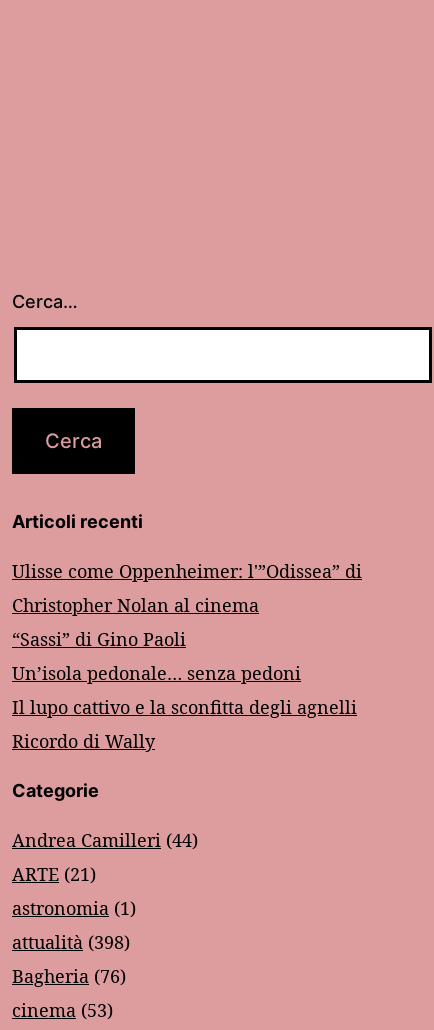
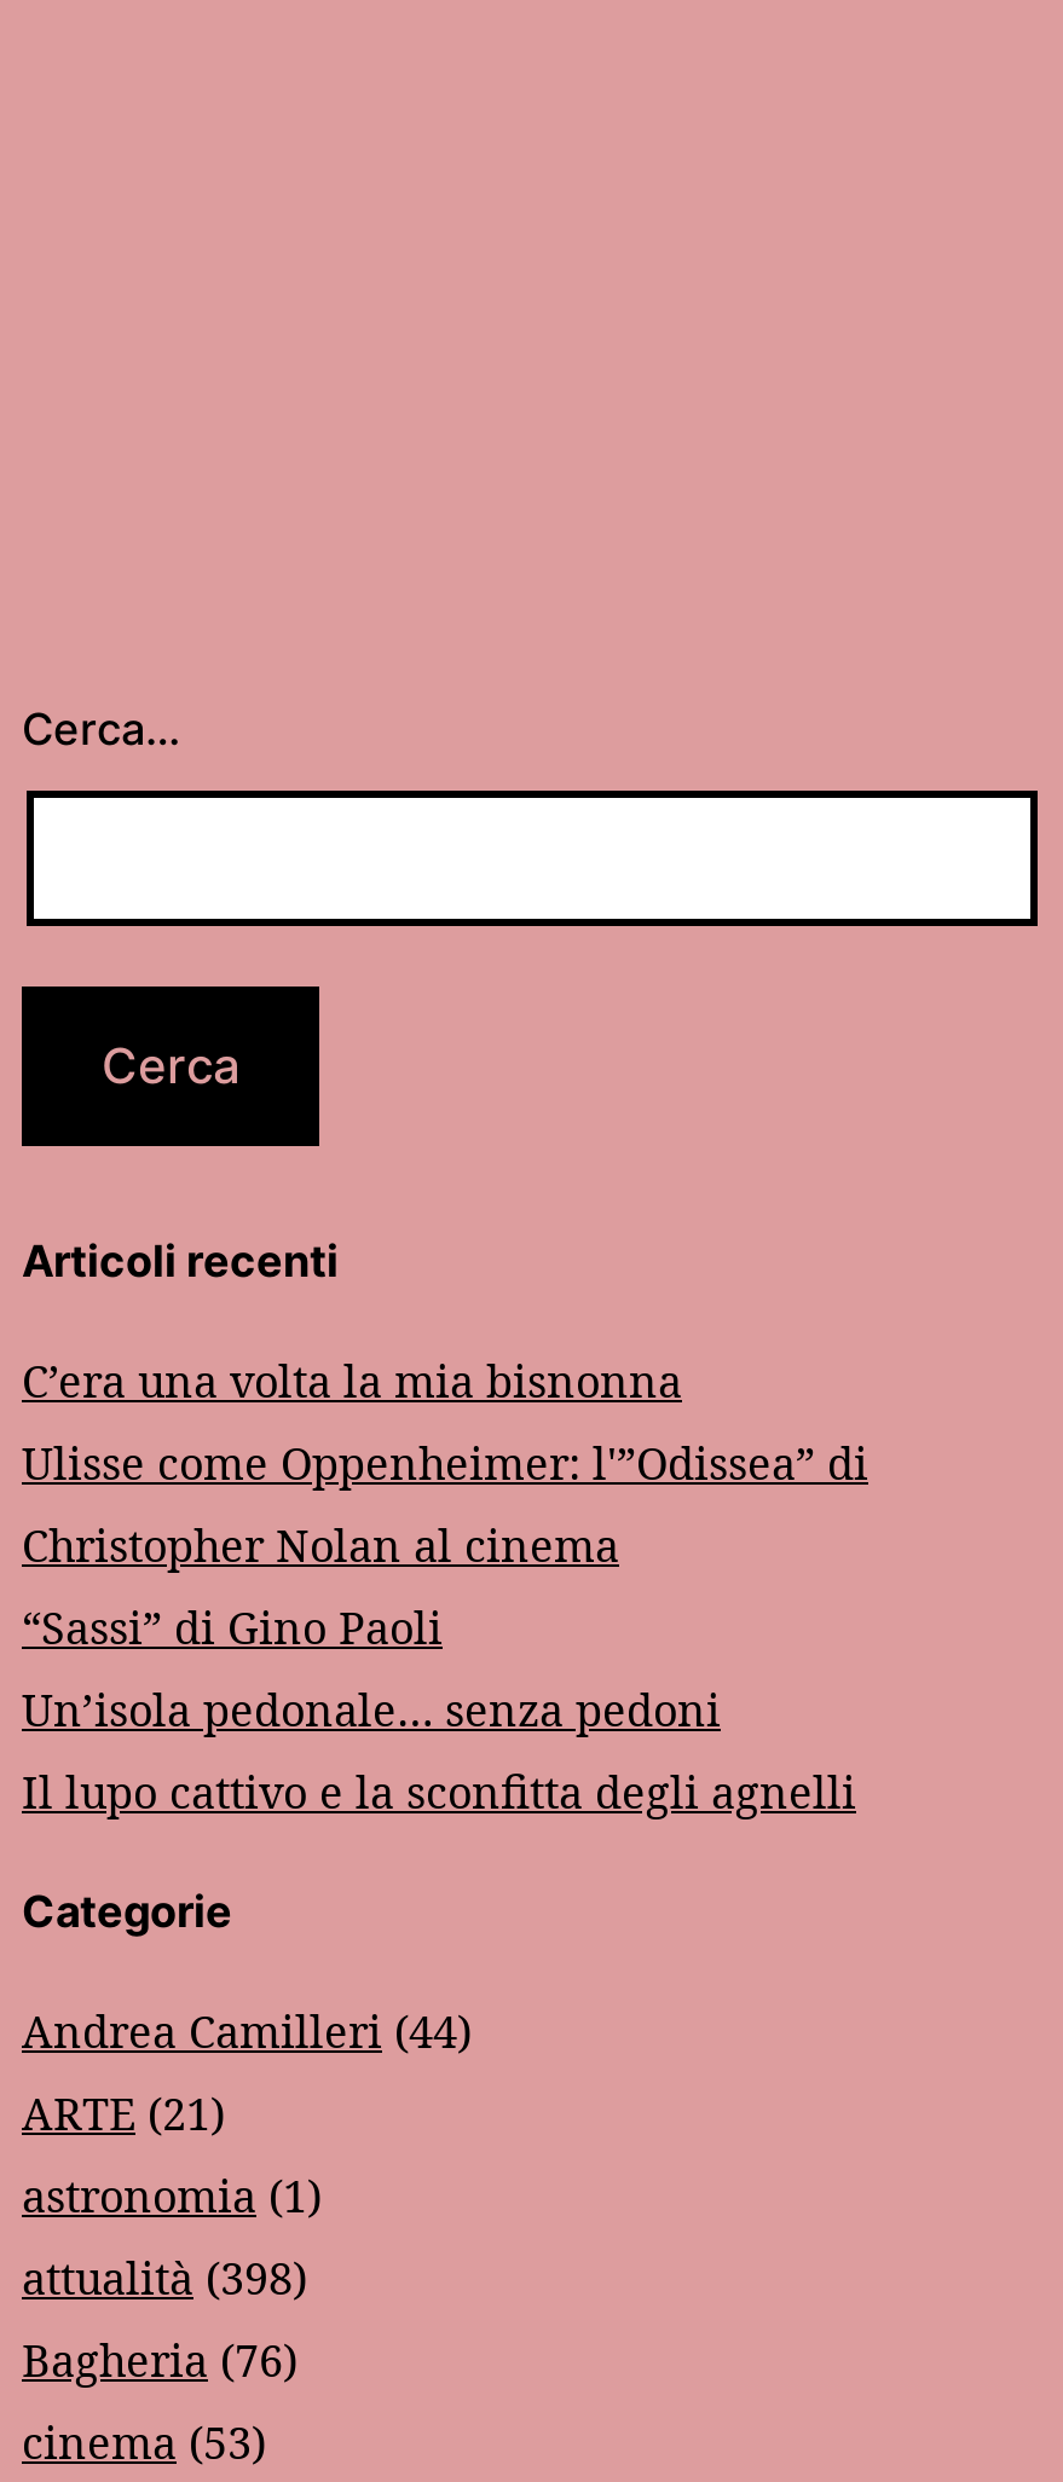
+ C’era una volta la mia bisnonna

moved down: Ulisse come Oppenheimer: l'”Odissea” di | Christopher Nolan al cinema | “Sassi” di Gino Paoli | Un’isola pedonale… senza pedoni | Il lupo cattivo e la sconfitta degli agnelli

- Ricordo di Wally
